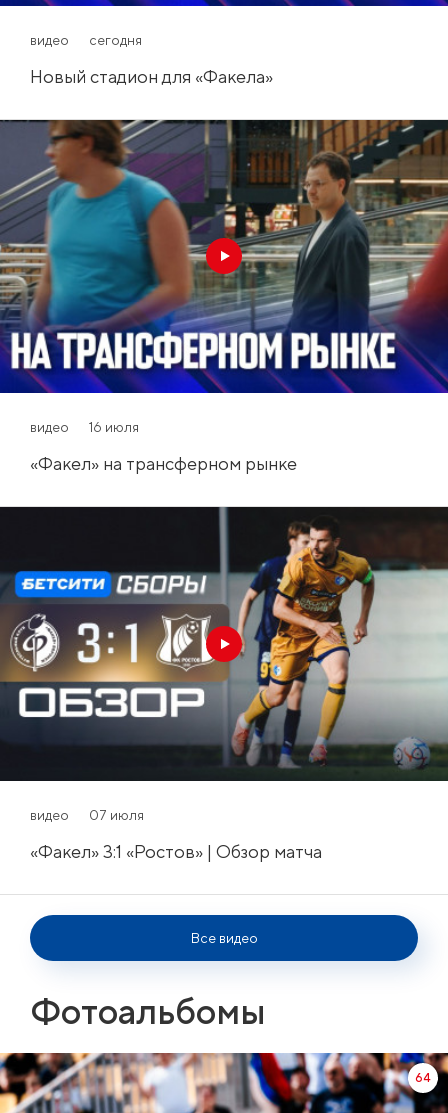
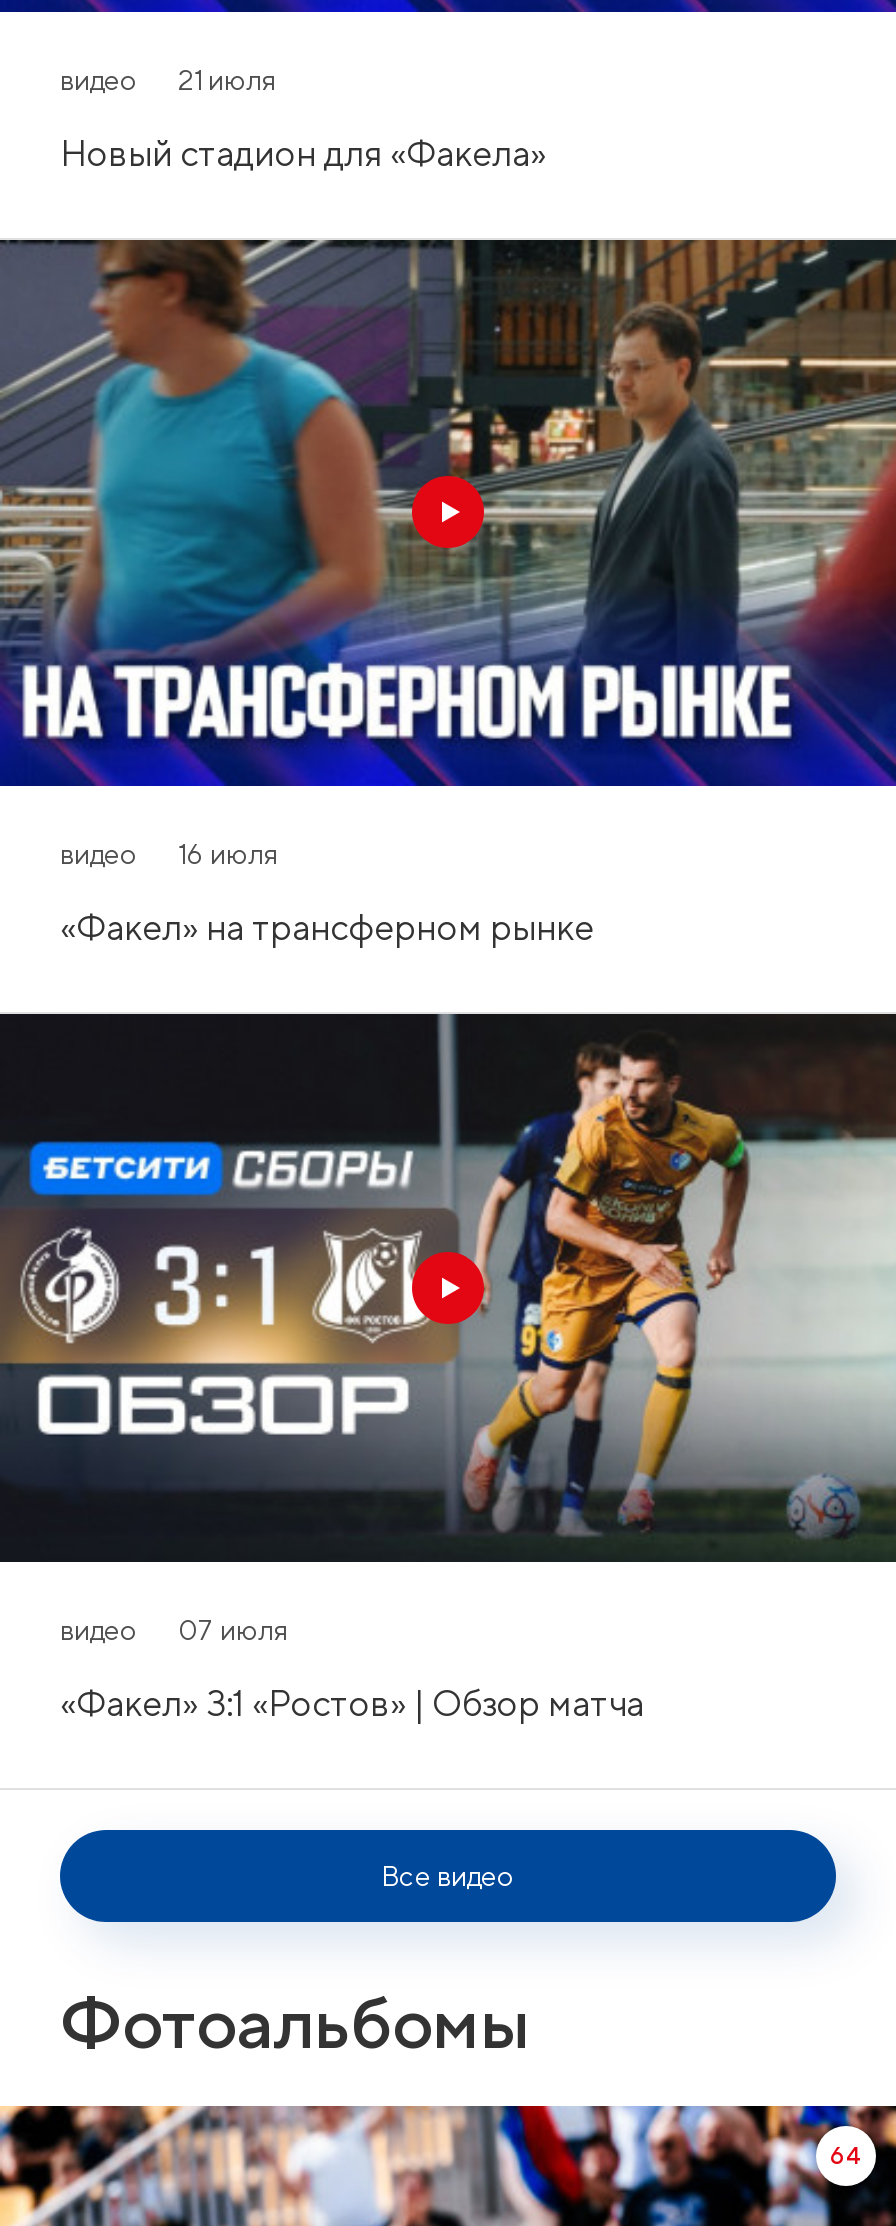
- сегодня
+ 21 июля
